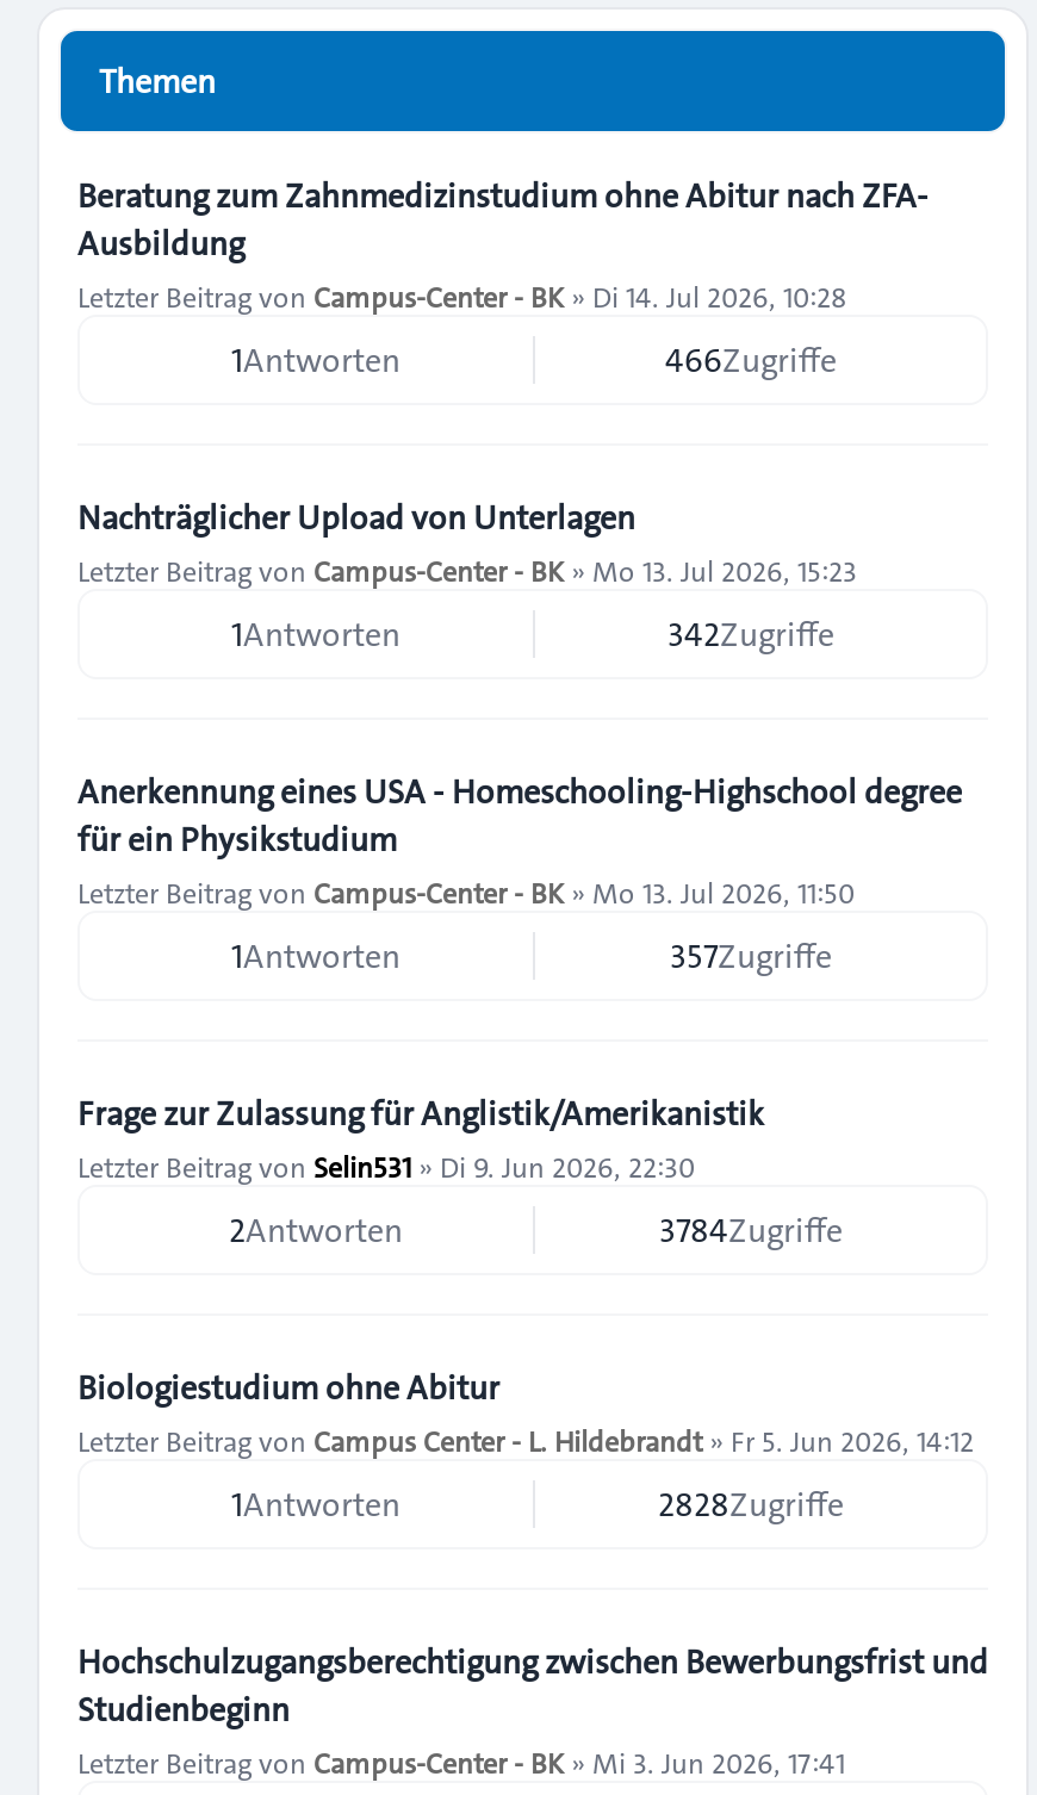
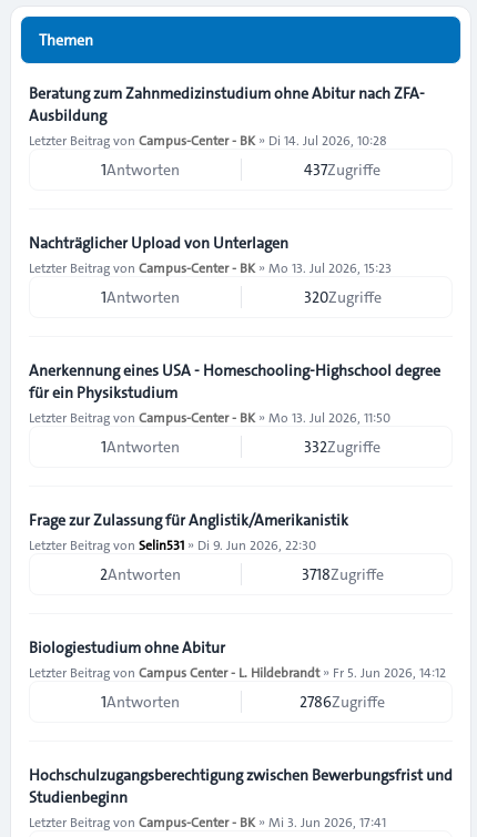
- 466Zugriffe
+ 437Zugriffe

- 342Zugriffe
+ 320Zugriffe

- 357Zugriffe
+ 332Zugriffe

- 3784Zugriffe
+ 3718Zugriffe

- 2828Zugriffe
+ 2786Zugriffe
